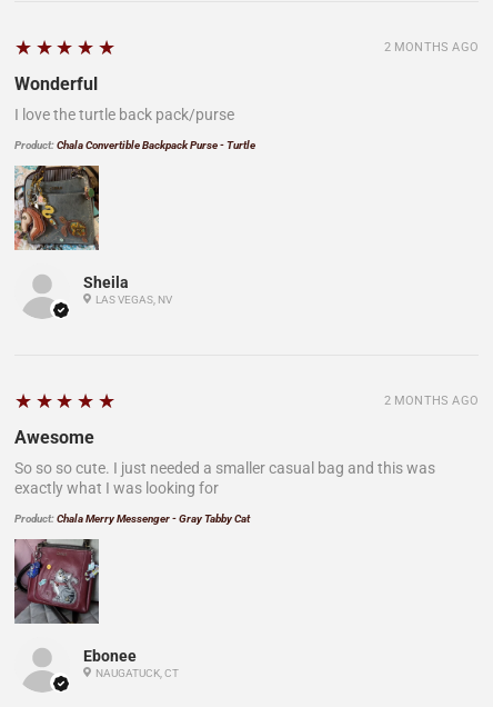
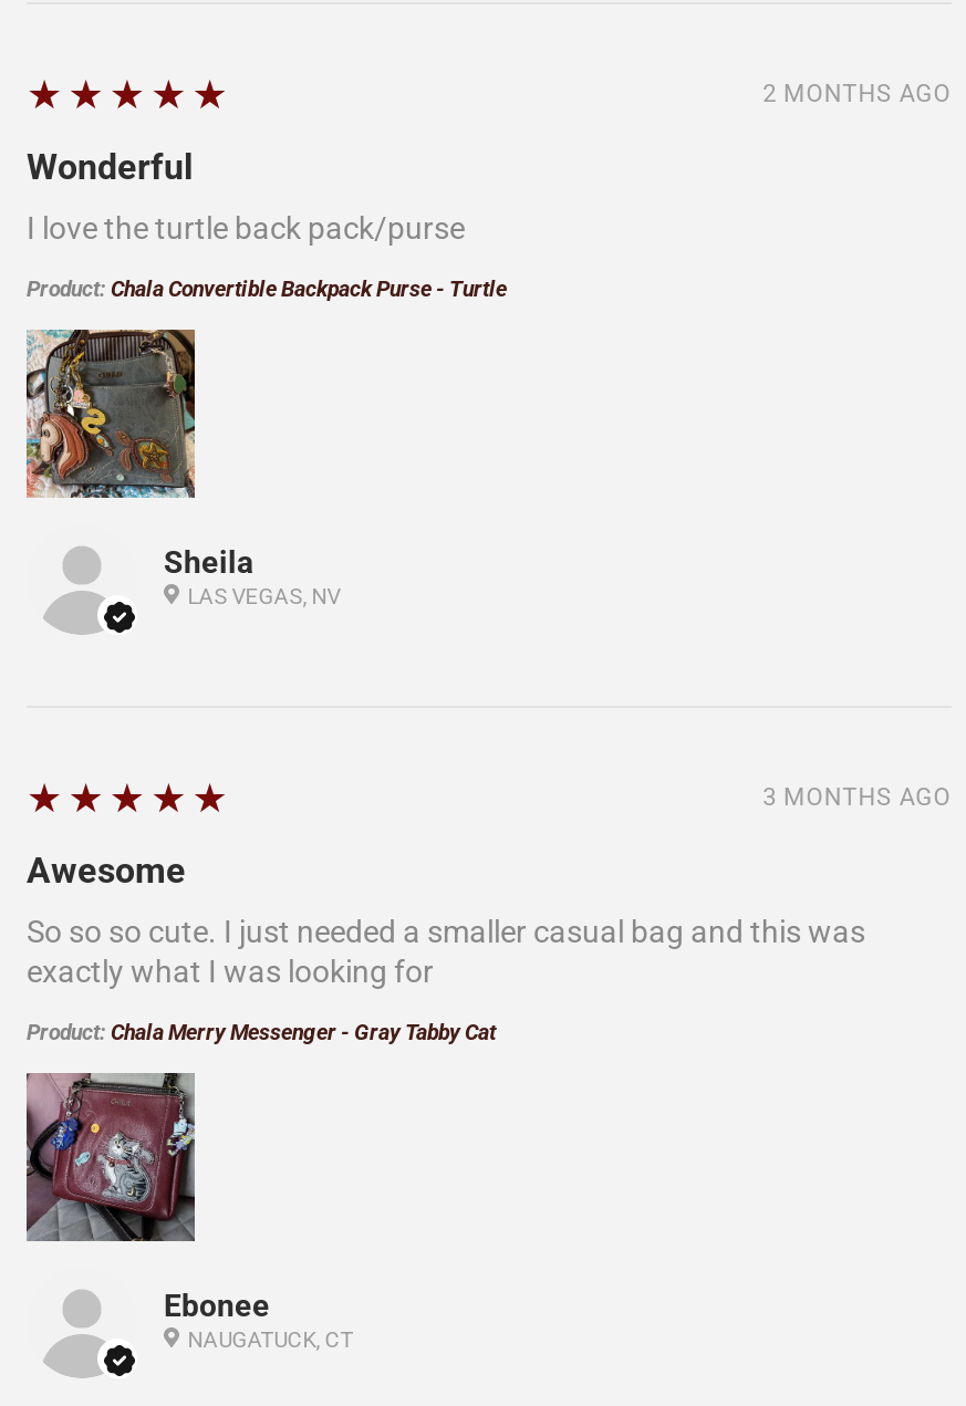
- 2 MONTHS AGO
+ 3 MONTHS AGO
